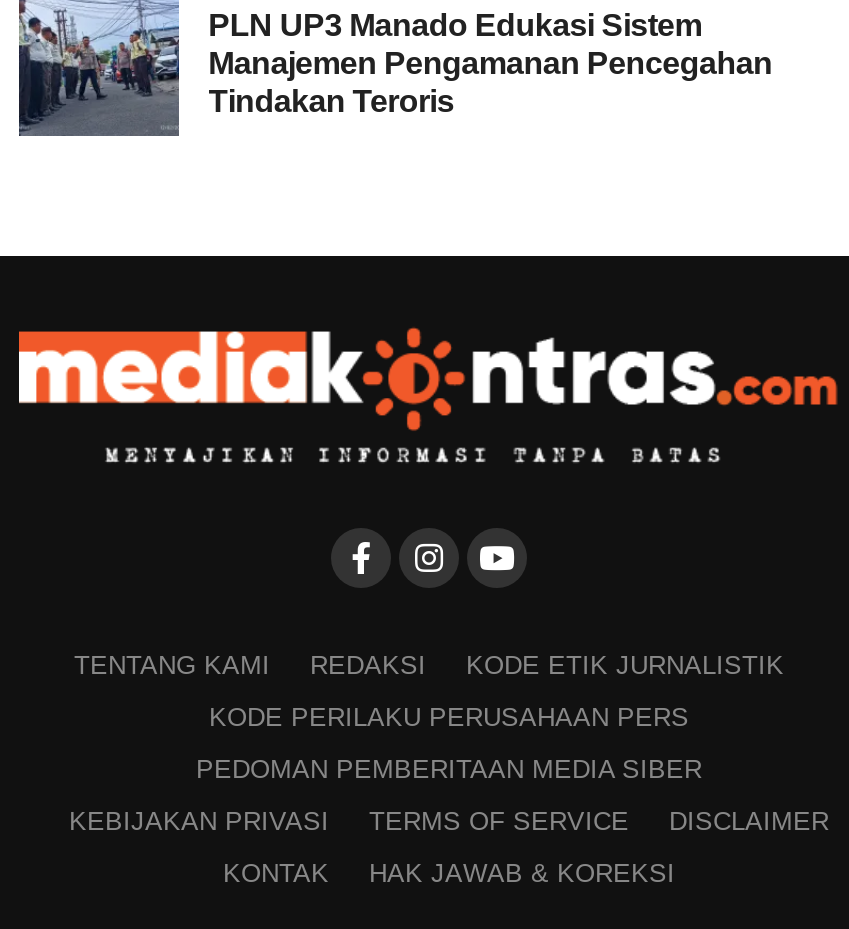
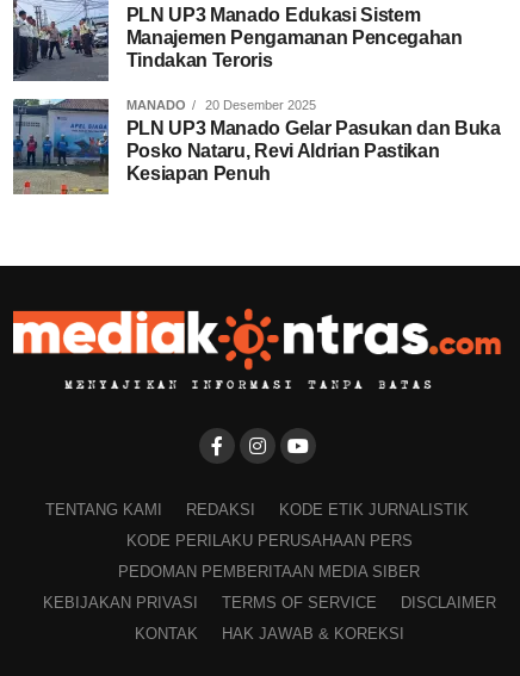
+ [image]
+ MANADO
+ 20 Desember 2025
+ PLN UP3 Manado Gelar Pasukan dan Buka
+ Posko Nataru, Revi Aldrian Pastikan
+ Kesiapan Penuh
